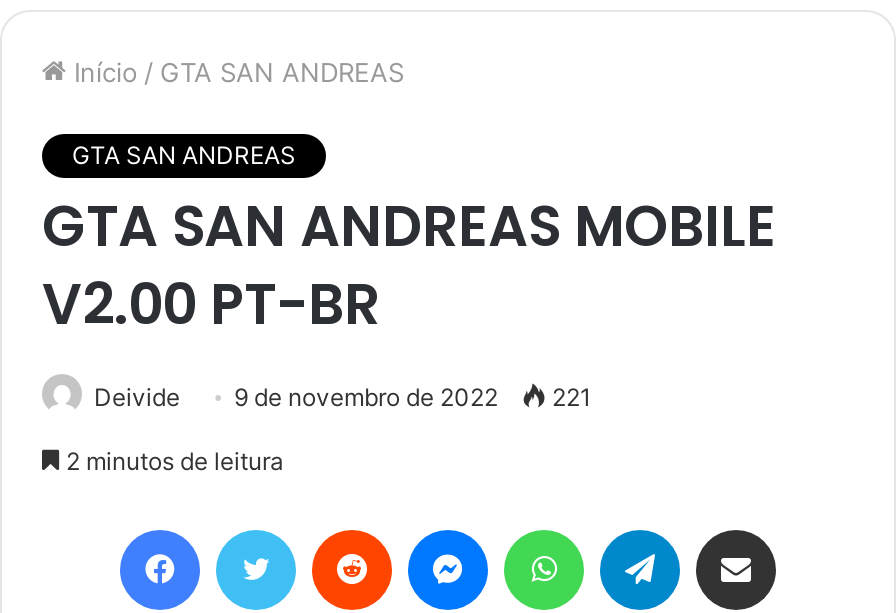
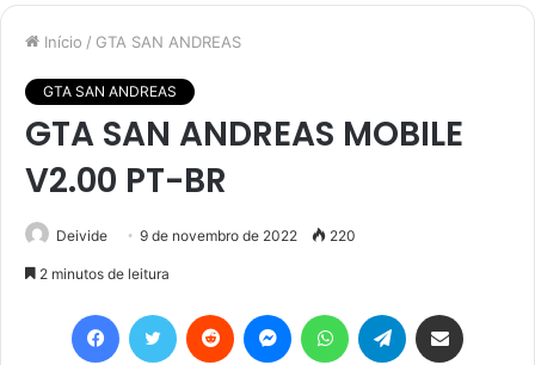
- Deivide 9 de novembro de 2022 221
+ Deivide 9 de novembro de 2022 220
